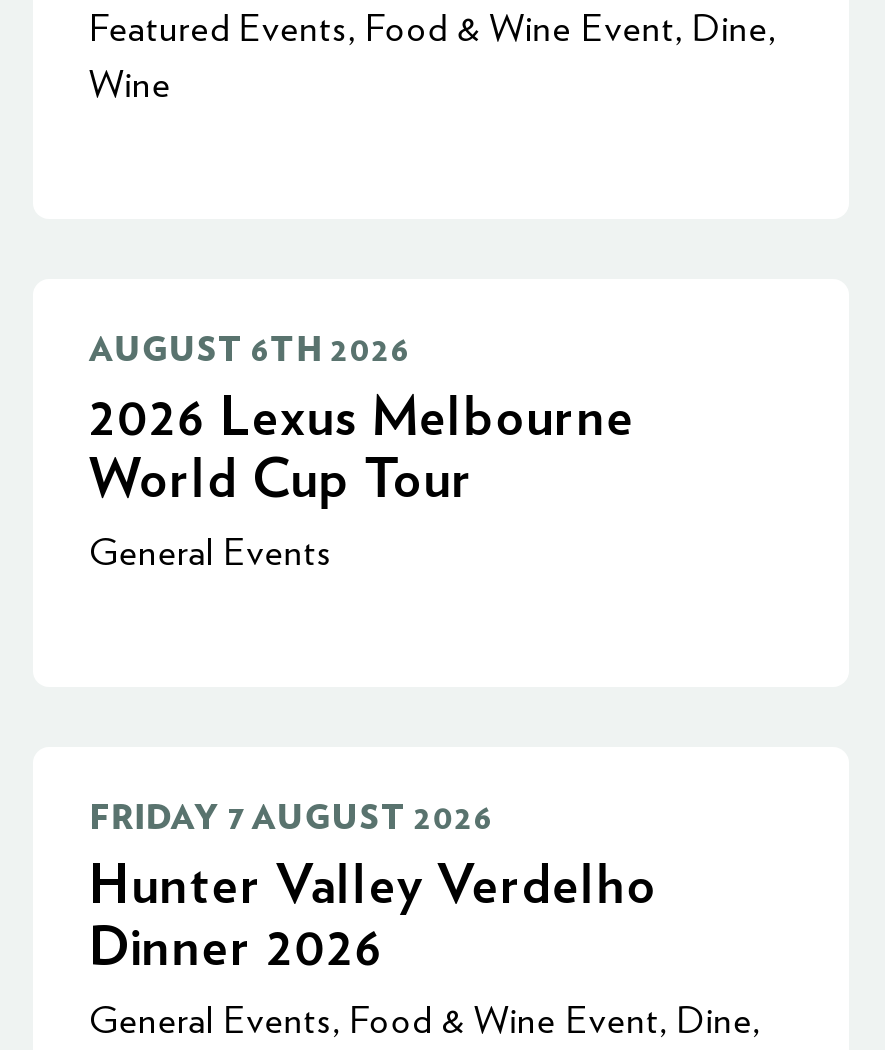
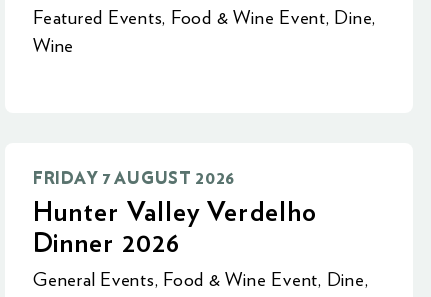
- AUGUST 6TH 2026
- 2026 Lexus Melbourne
- World Cup Tour
- General Events
